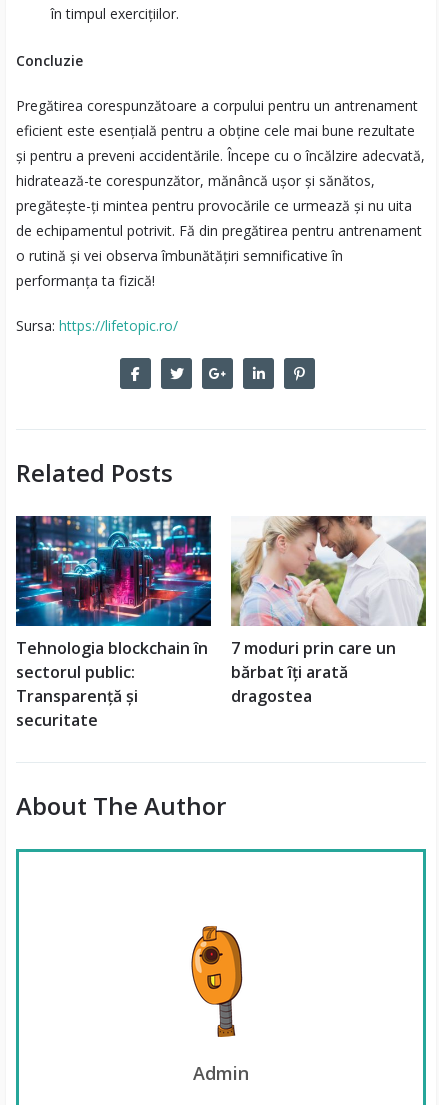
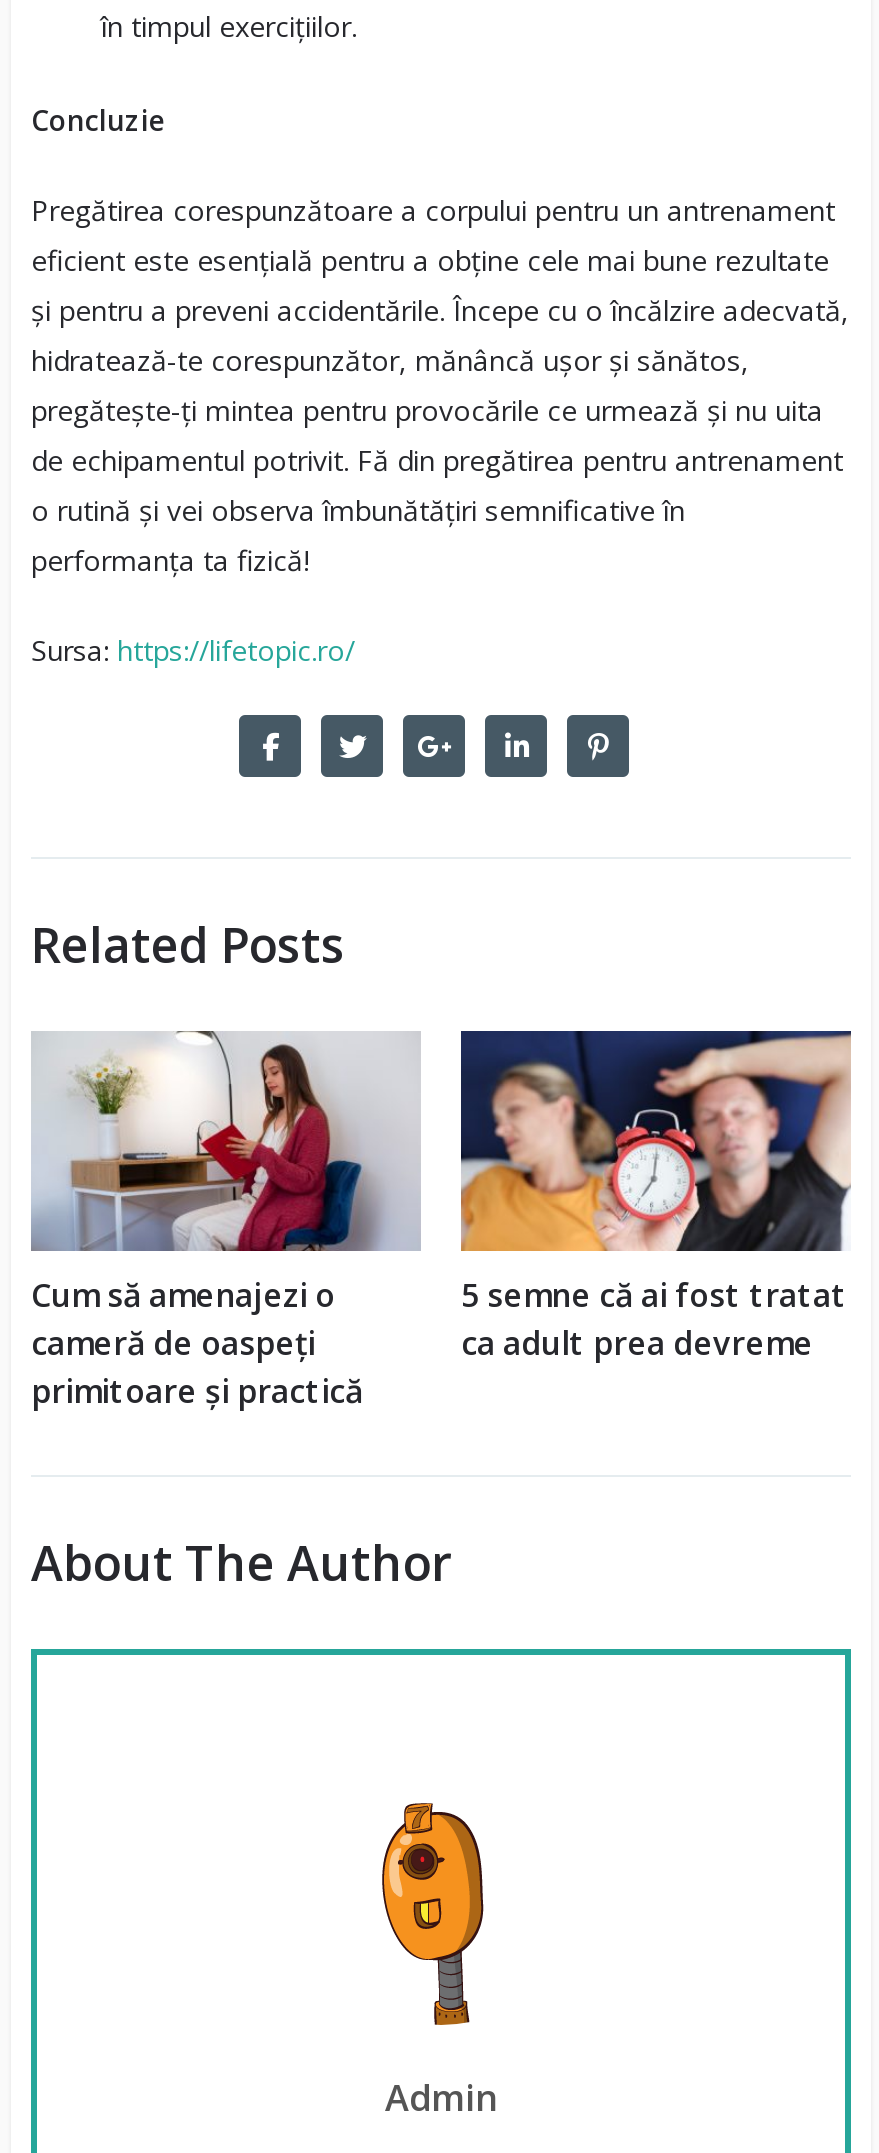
- [image]
- Tehnologia blockchain în
- sectorul public:
- Transparență și
- securitate
+ [image]
+ Cum să amenajezi o
+ cameră de oaspeți
+ primitoare și practică

- [image]
- 7 moduri prin care un
- bărbat îți arată
- dragostea
+ [image]
+ 5 semne că ai fost tratat
+ ca adult prea devreme
